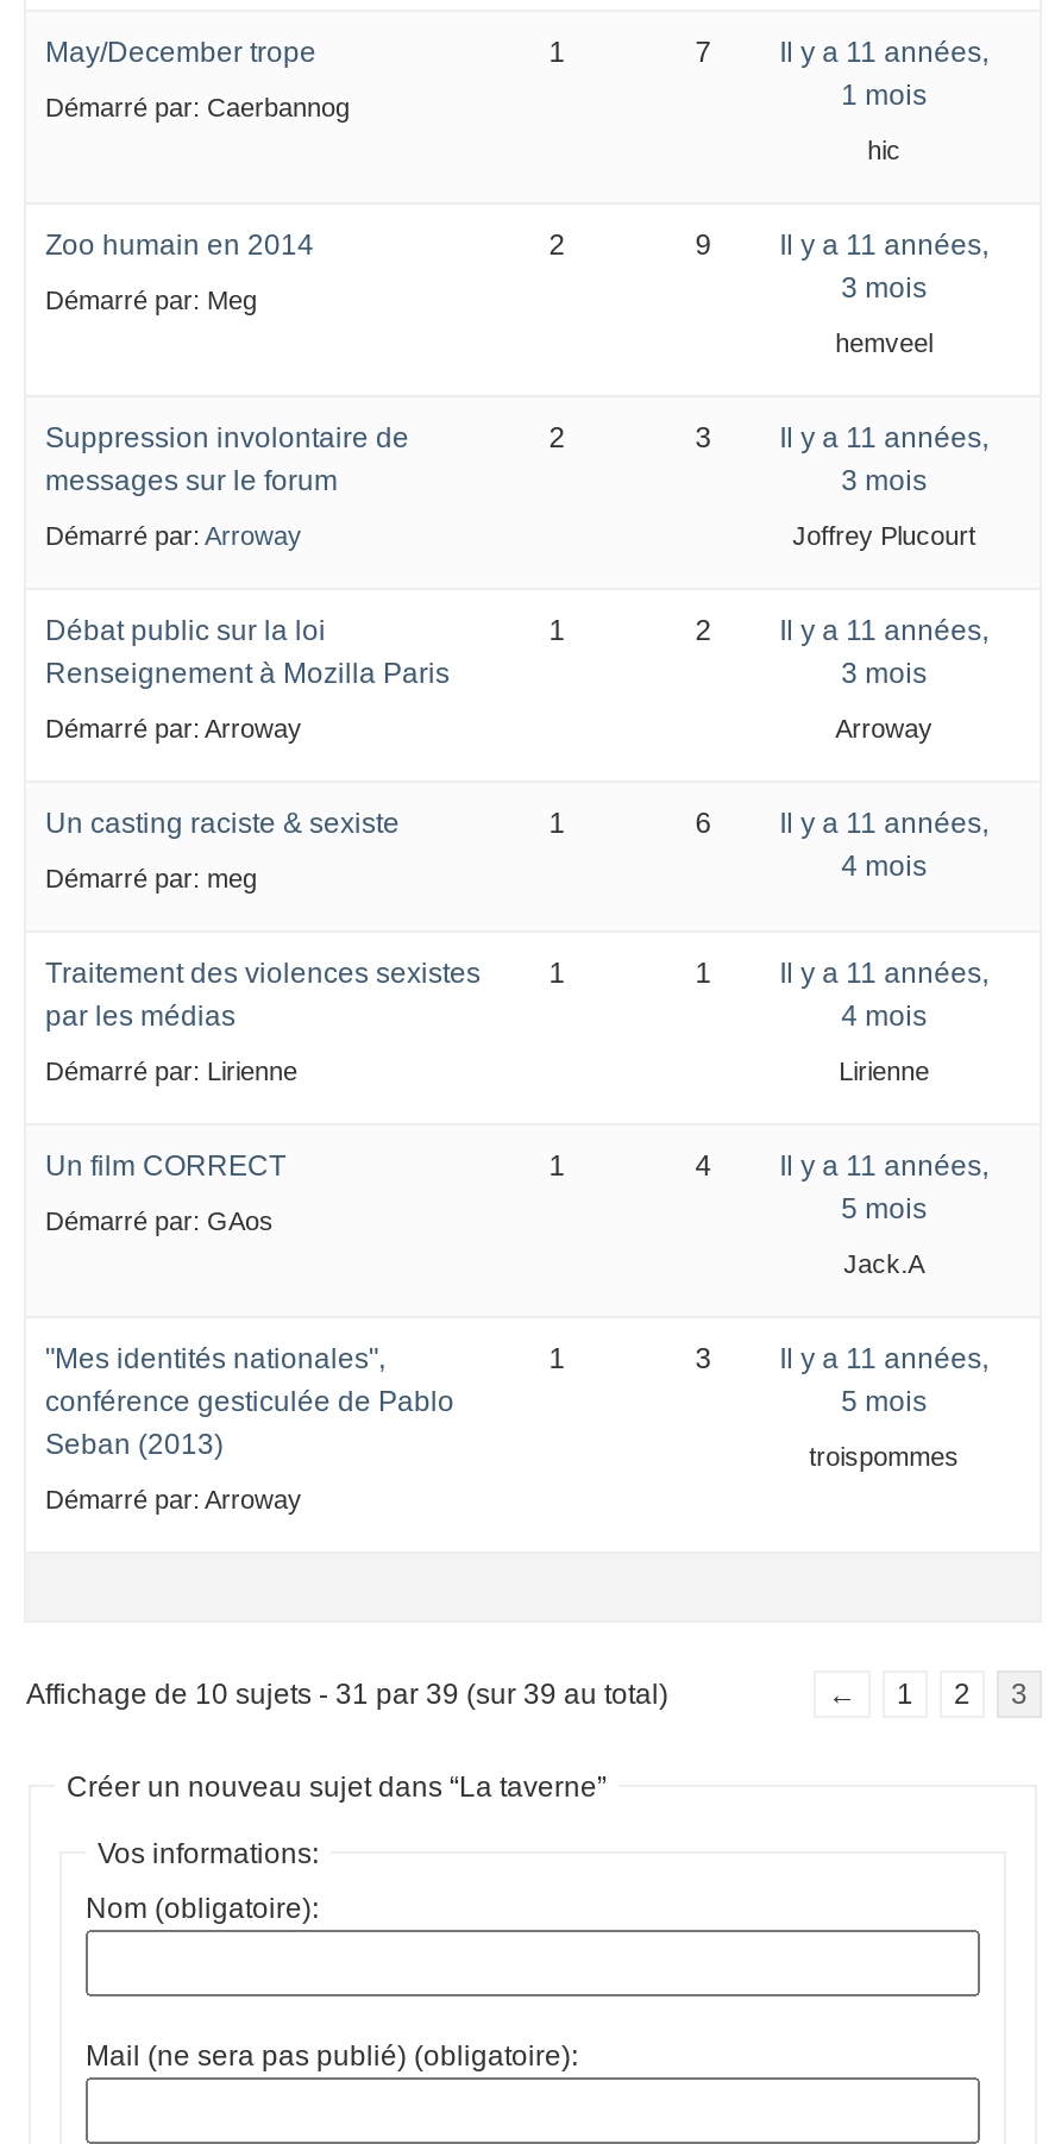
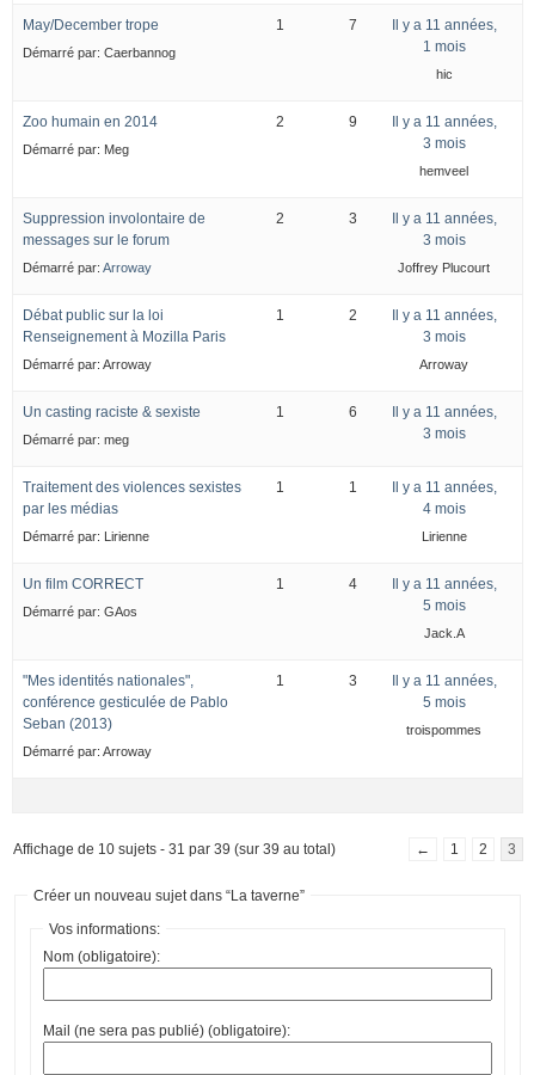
- 4 mois
+ 3 mois
